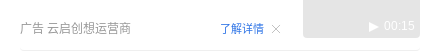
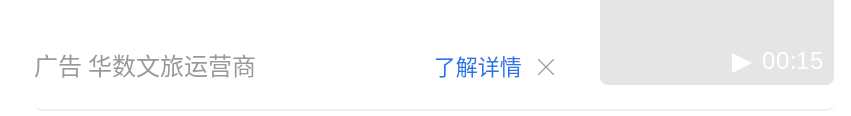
- 广告云启创想运营商
+ 广告华数文旅运营商
